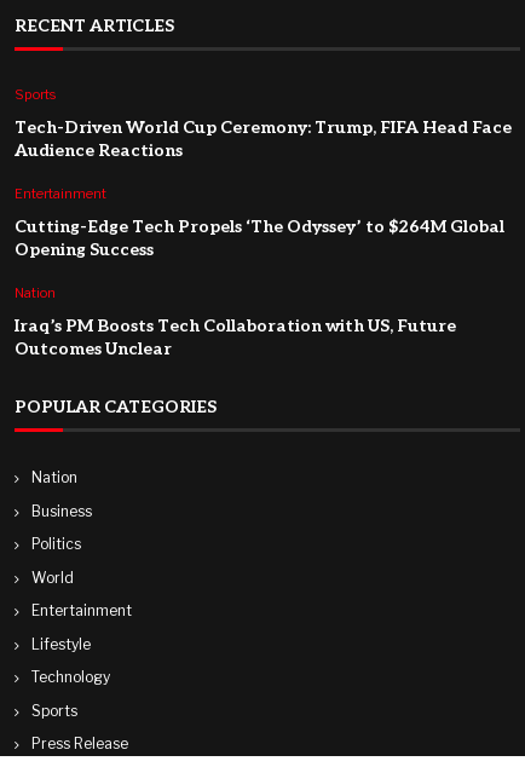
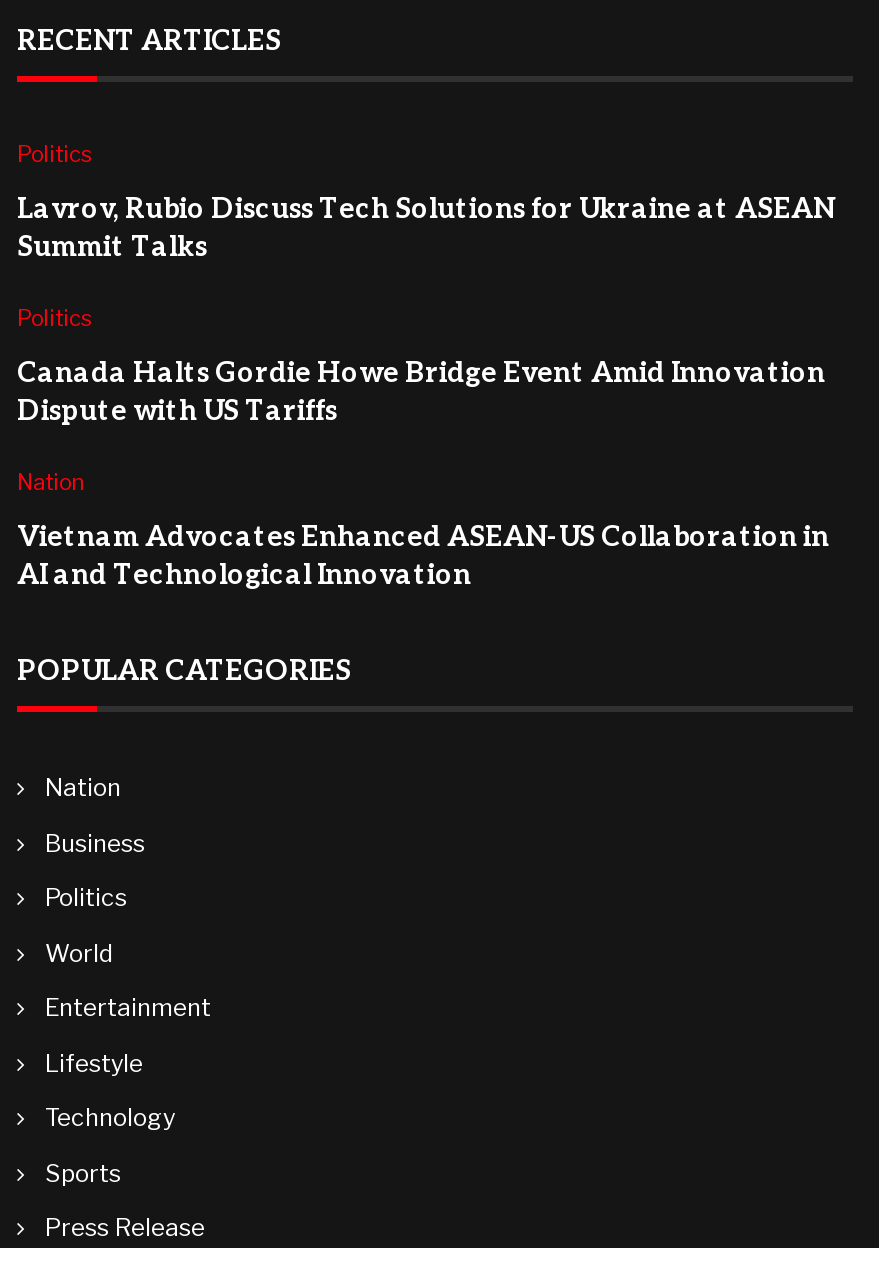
- Sports
+ Politics

- Tech-Driven World Cup Ceremony: Trump, FIFA Head Face
- Audience Reactions
+ Lavrov, Rubio Discuss Tech Solutions for Ukraine at ASEAN
+ Summit Talks

- Entertainment
+ Politics

- Cutting-Edge Tech Propels ‘The Odyssey’ to $264M Global
- Opening Success
+ Canada Halts Gordie Howe Bridge Event Amid Innovation
+ Dispute with US Tariffs

- Iraq’s PM Boosts Tech Collaboration with US, Future
- Outcomes Unclear
+ Vietnam Advocates Enhanced ASEAN-US Collaboration in
+ AI and Technological Innovation
